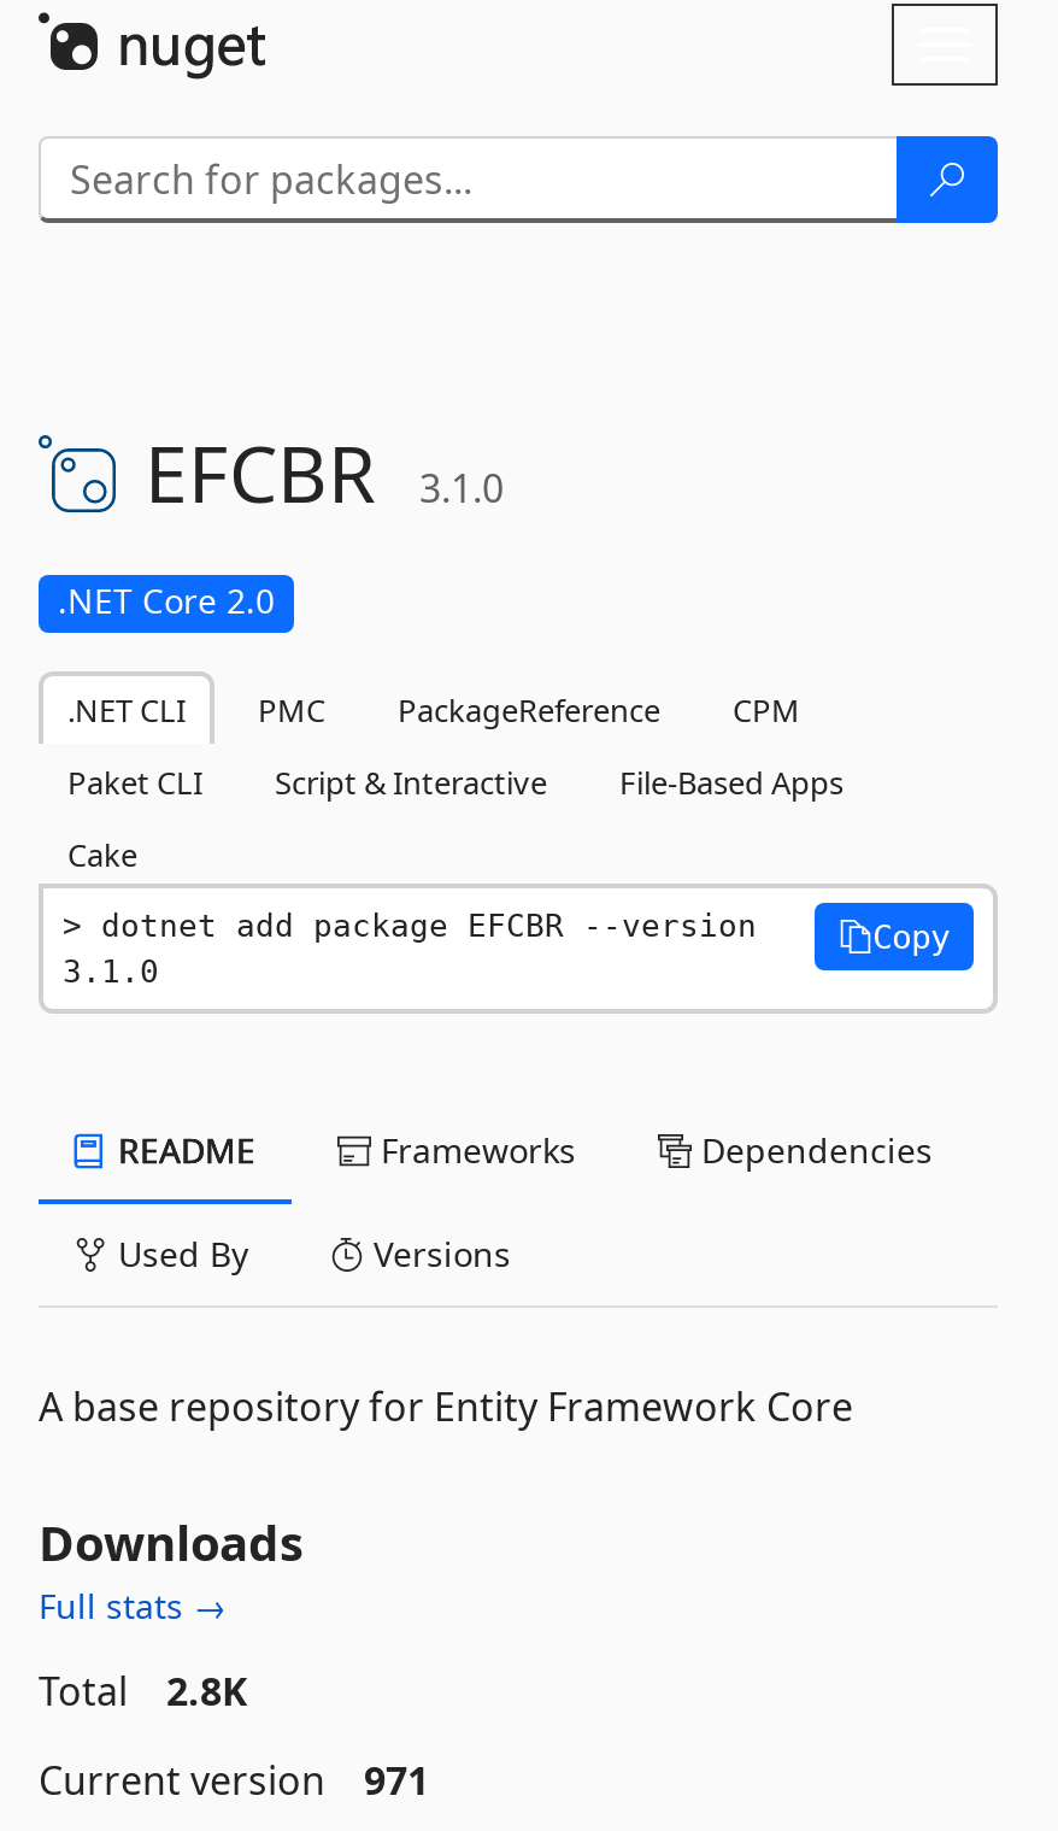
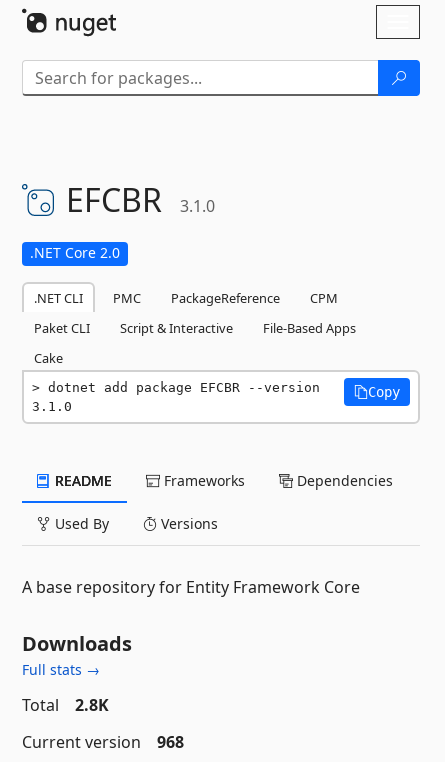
- Current version 971
+ Current version 968
